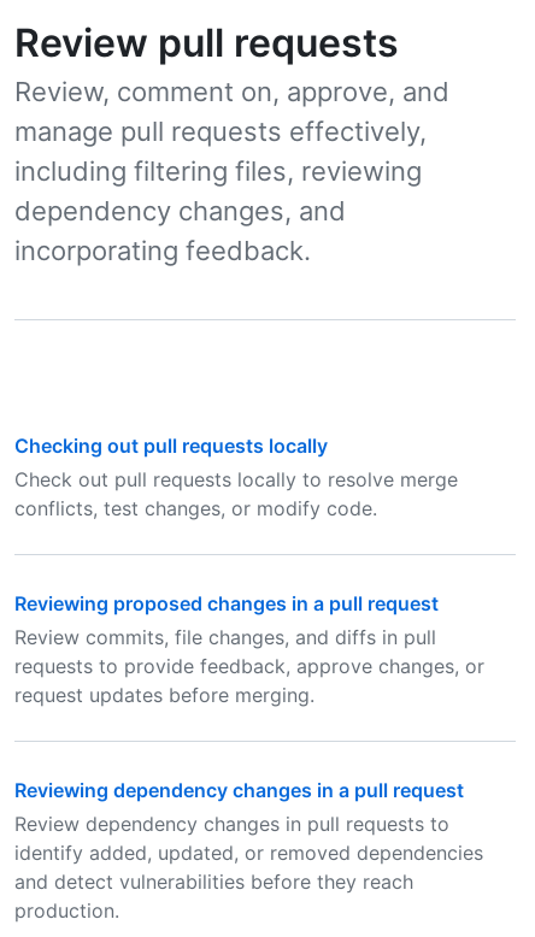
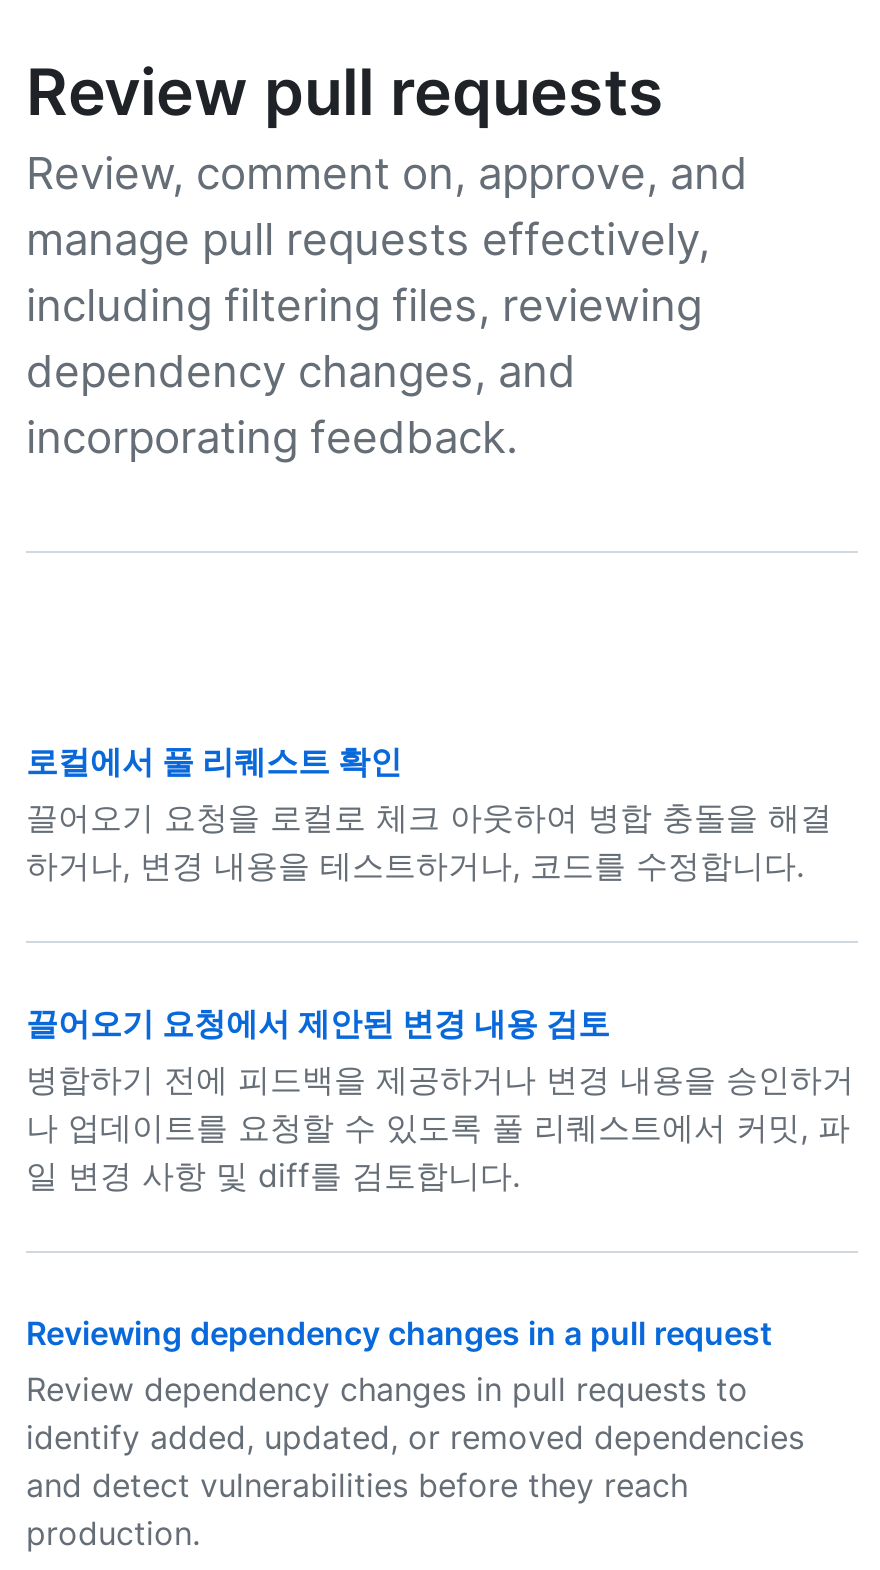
- Checking out pull requests locally
- Check out pull requests locally to resolve merge
- conflicts, test changes, or modify code.
+ 로컬에서 풀 리퀘스트 확인
+ 끌어오기 요청을 로컬로 체크 아웃하여 병합 충돌을 해결
+ 하거나, 변경 내용을 테스트하거나, 코드를 수정합니다.

- Reviewing proposed changes in a pull request
- Review commits, file changes, and diffs in pull
- requests to provide feedback, approve changes, or
- request updates before merging.
+ 끌어오기 요청에서 제안된 변경 내용 검토
+ 병합하기 전에 피드백을 제공하거나 변경 내용을 승인하거
+ 나 업데이트를 요청할 수 있도록 풀 리퀘스트에서 커밋, 파
+ 일 변경 사항 및 diff를 검토합니다.
